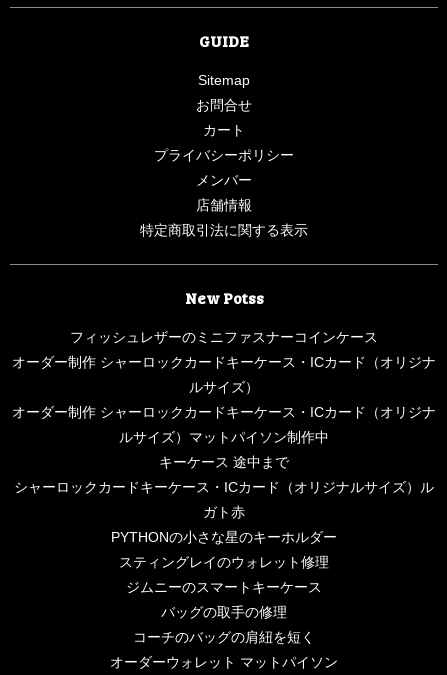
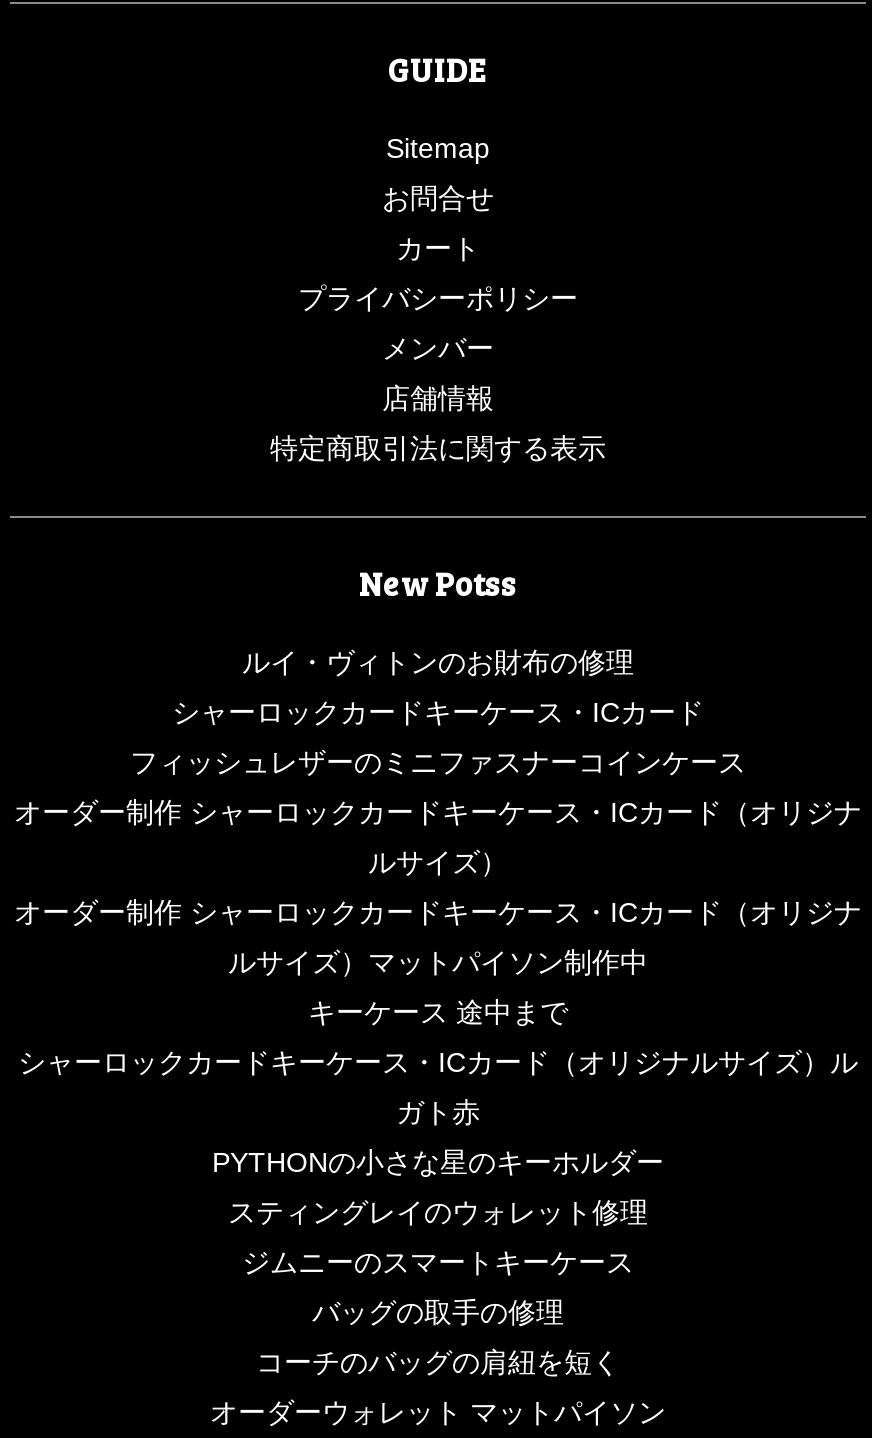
+ ルイ・ヴィトンのお財布の修理
+ シャーロックカードキーケース・ICカード
